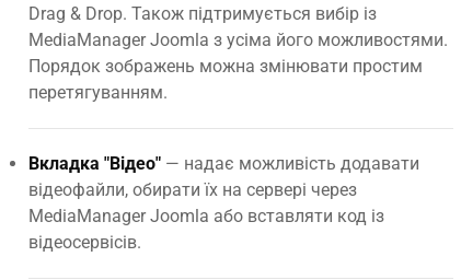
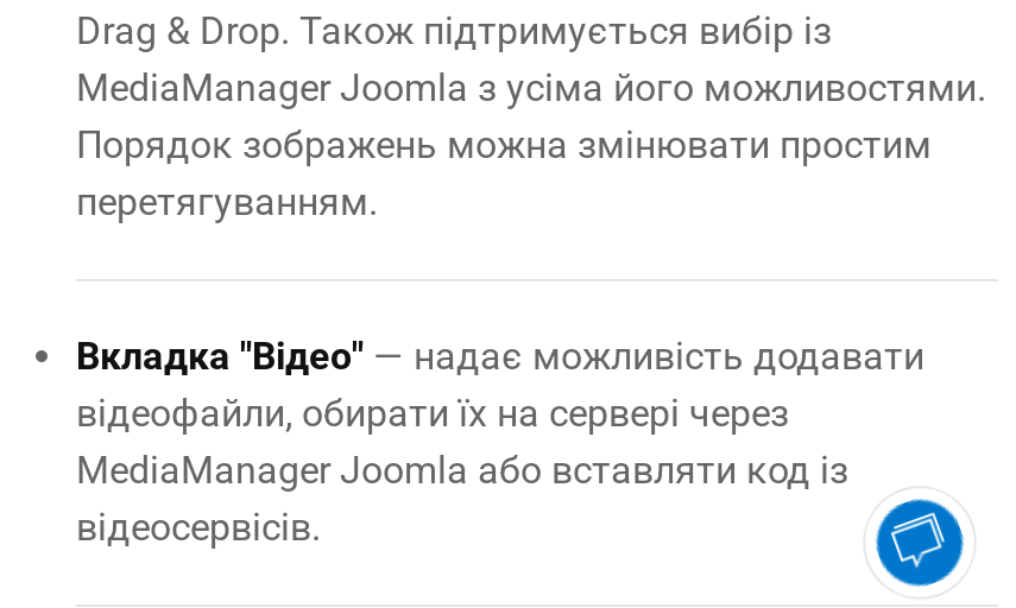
+ [image]
